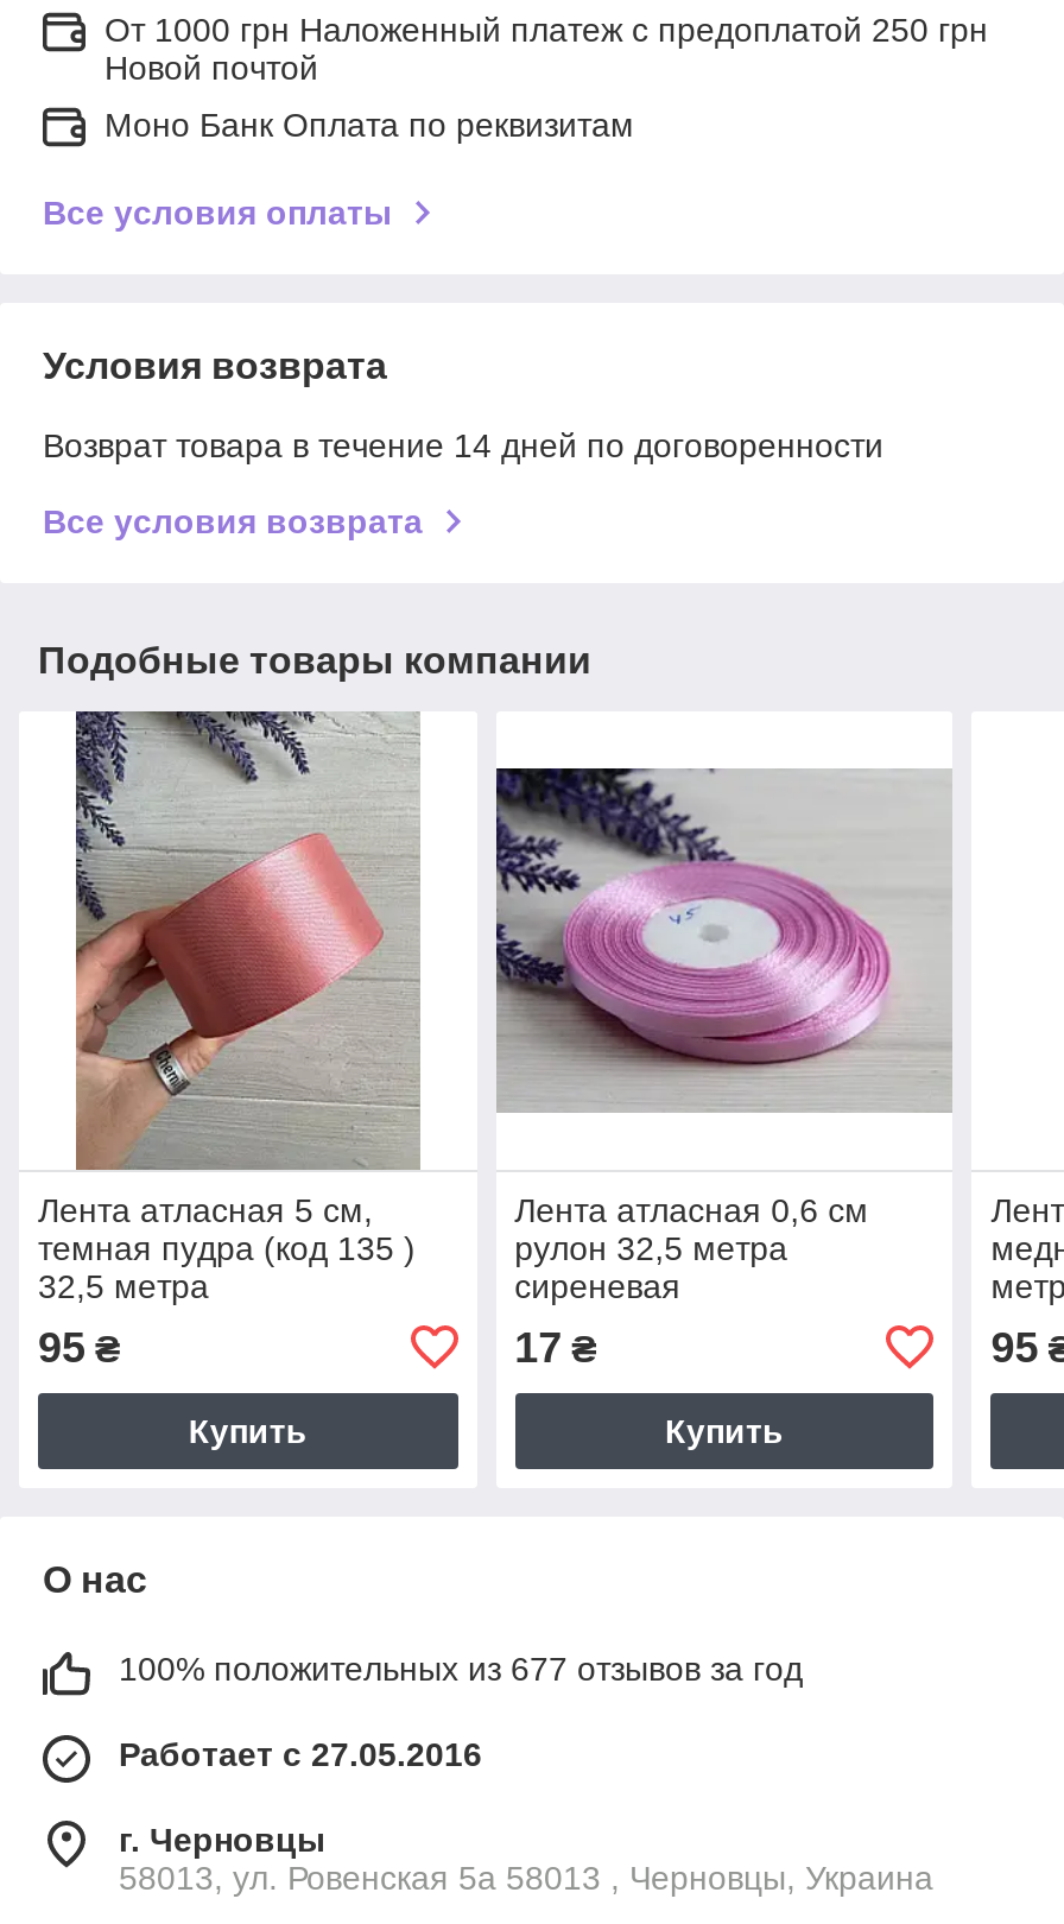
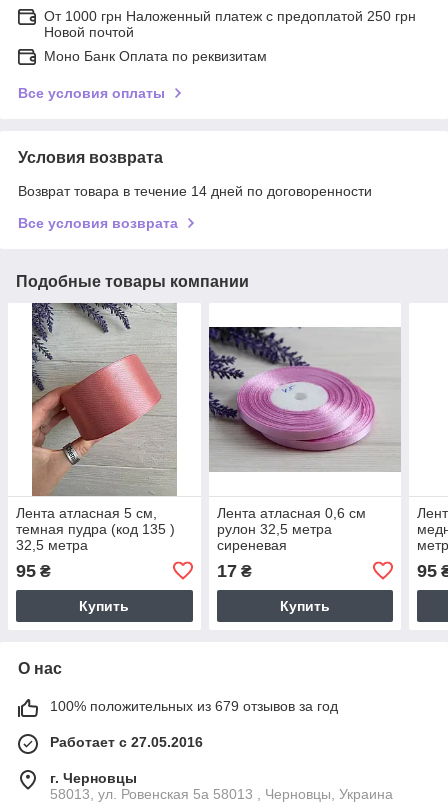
- 100% положительных из 677 отзывов за год
+ 100% положительных из 679 отзывов за год
